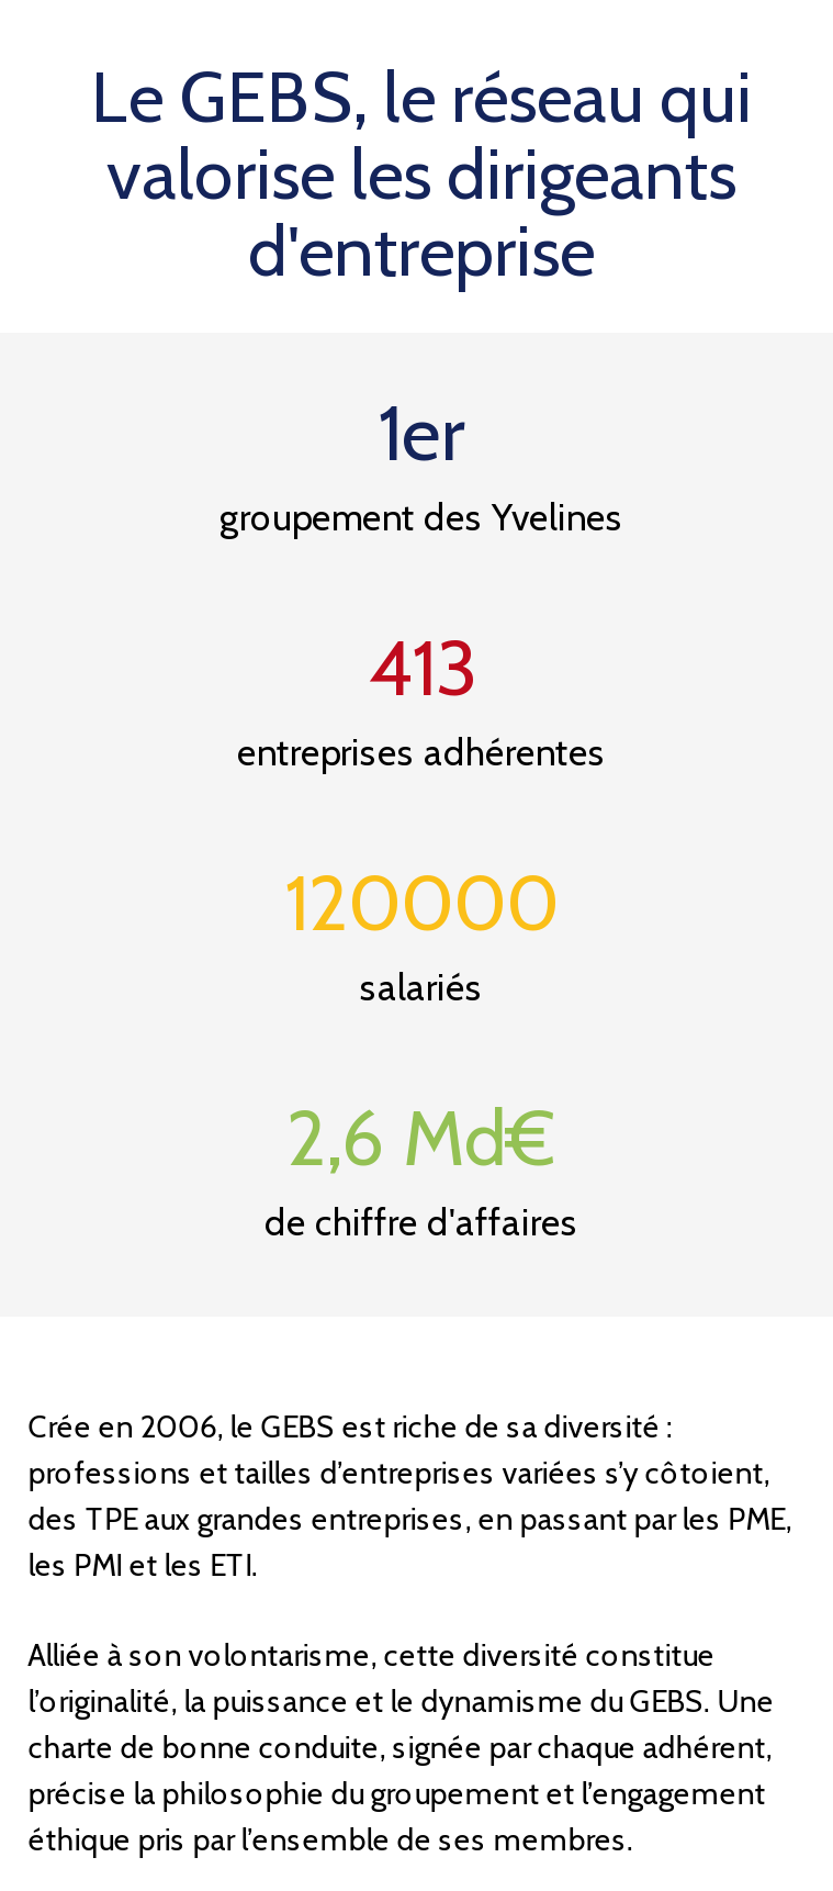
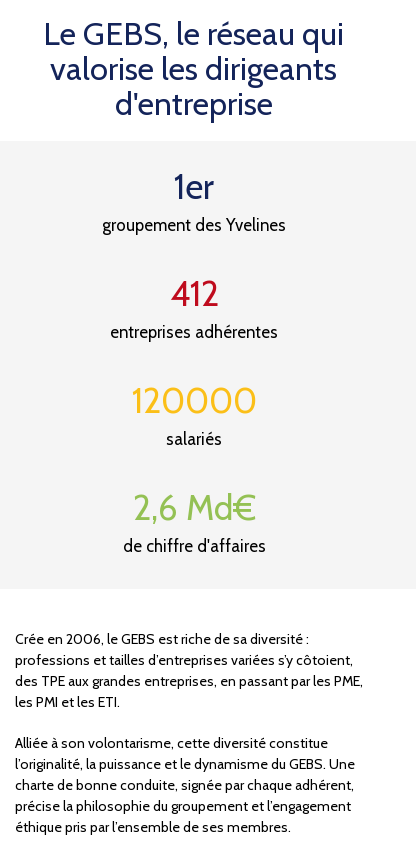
- 413
+ 412
